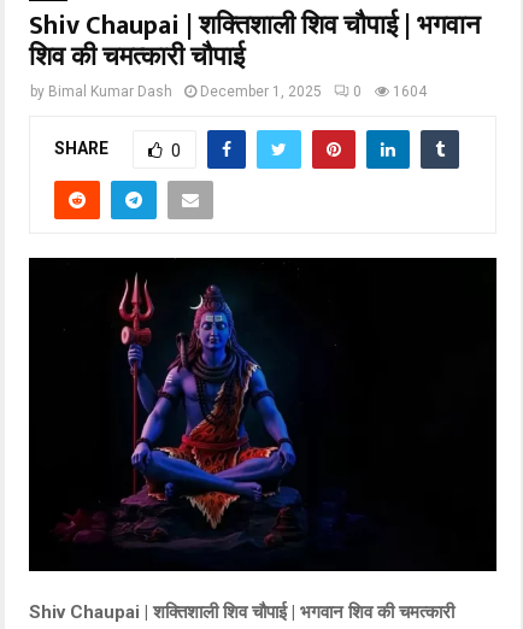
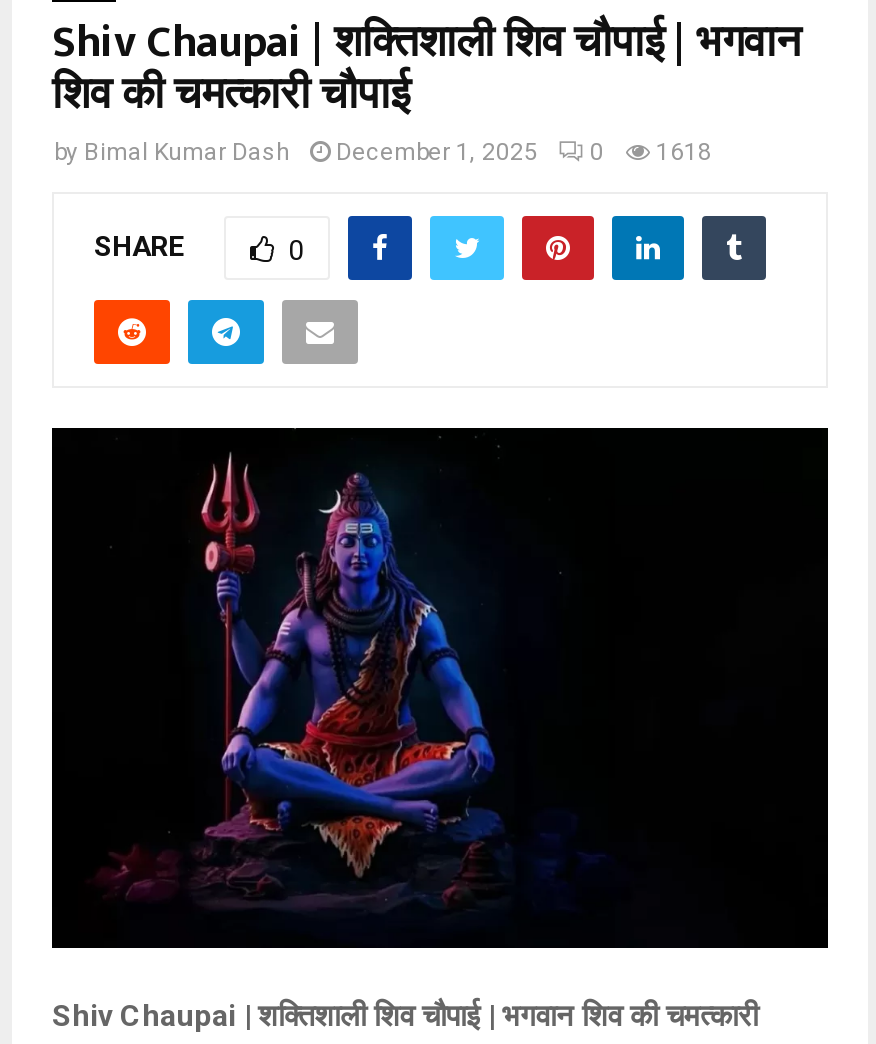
- by Bimal Kumar Dash December 1, 2025 0 1604
+ by Bimal Kumar Dash December 1, 2025 0 1618
